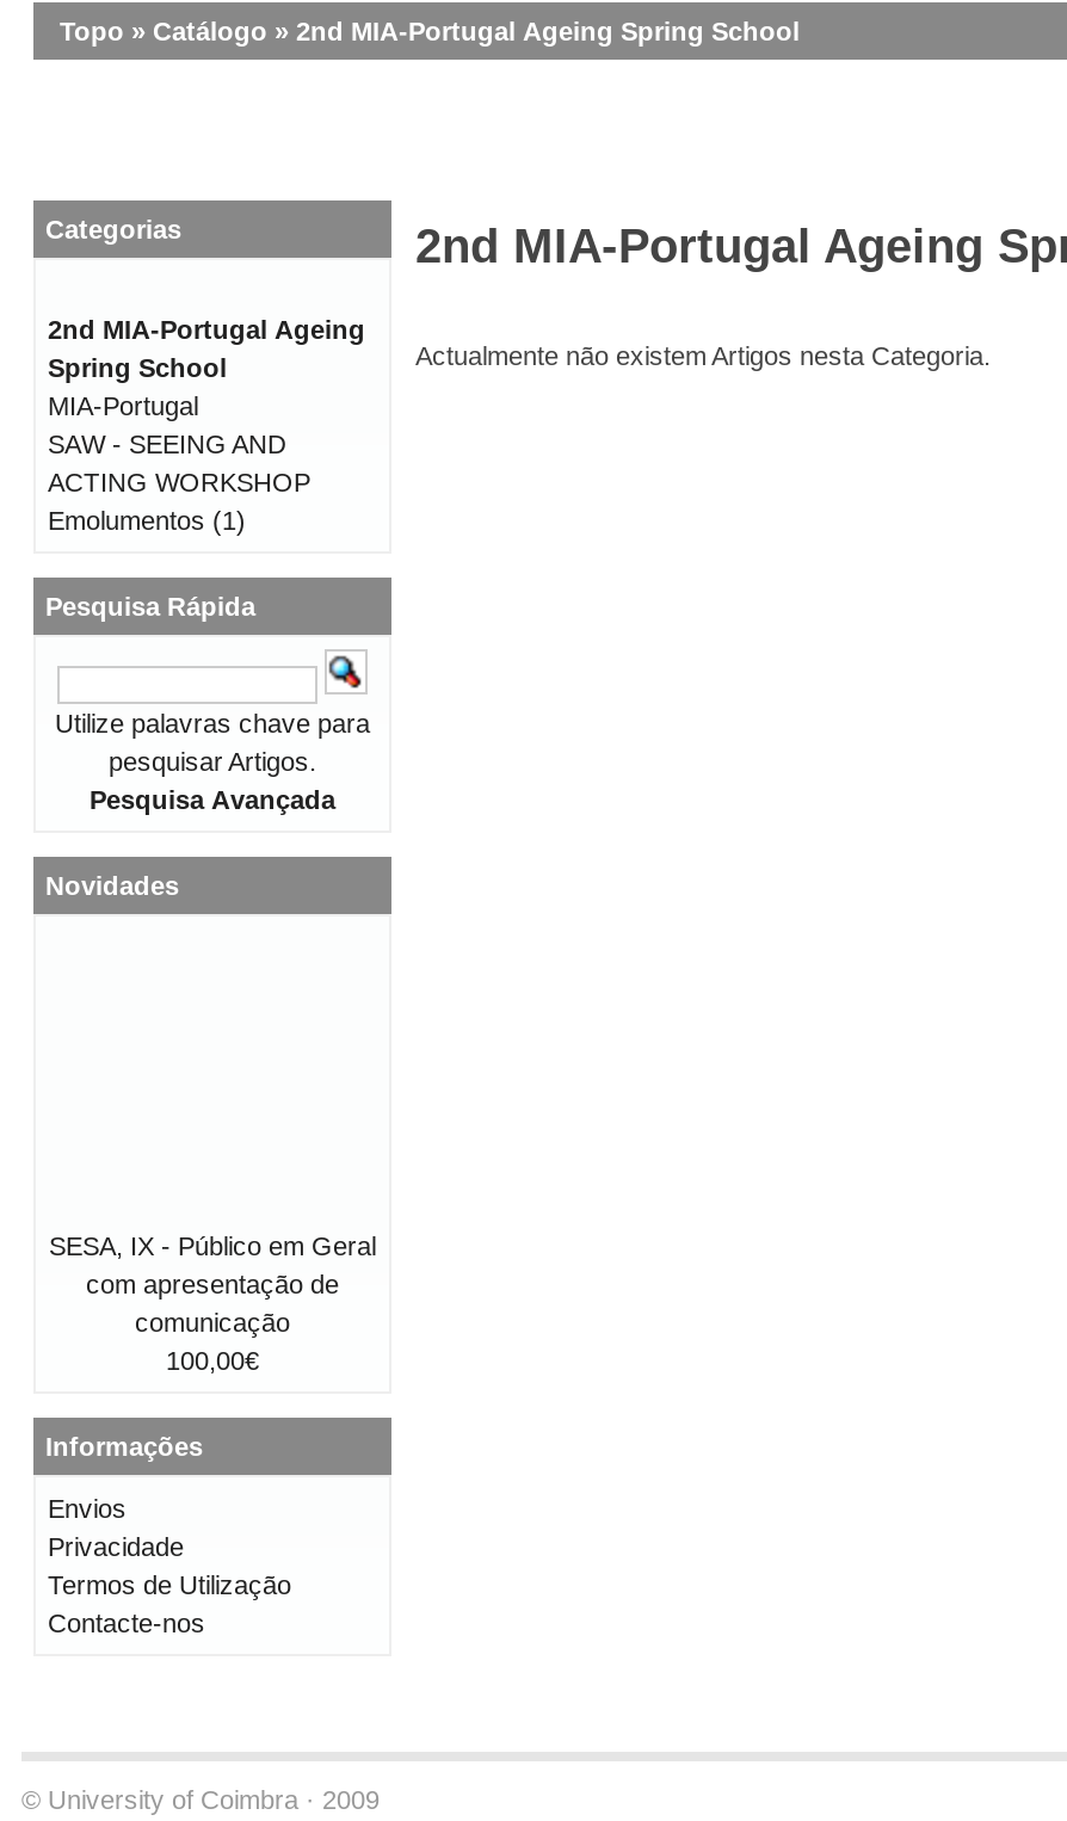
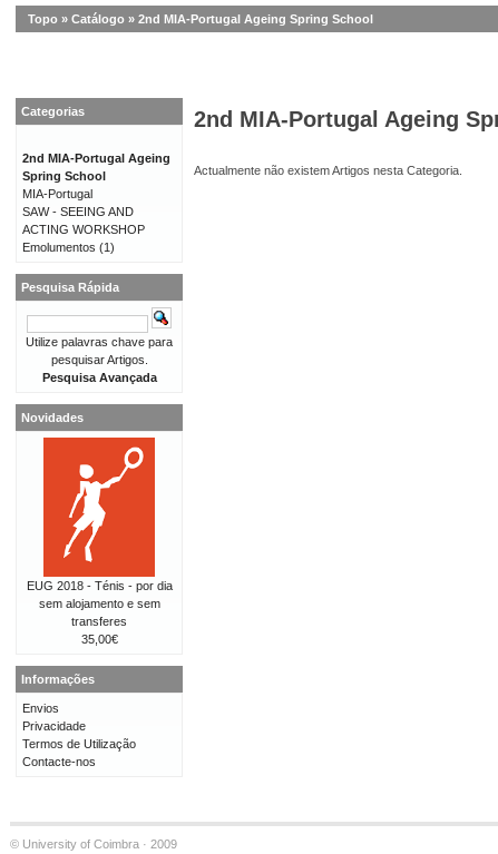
+ [image]

- SESA, IX - Público em Geral
- com apresentação de
- comunicação
- 100,00€
+ EUG 2018 - Ténis - por dia
+ sem alojamento e sem
+ transferes
+ 35,00€
